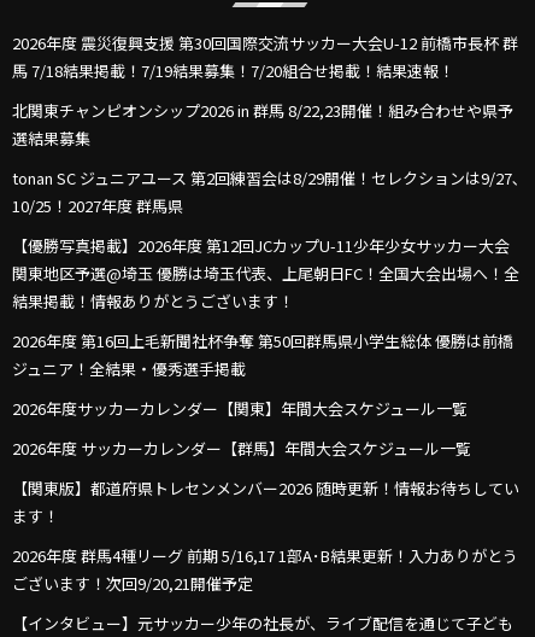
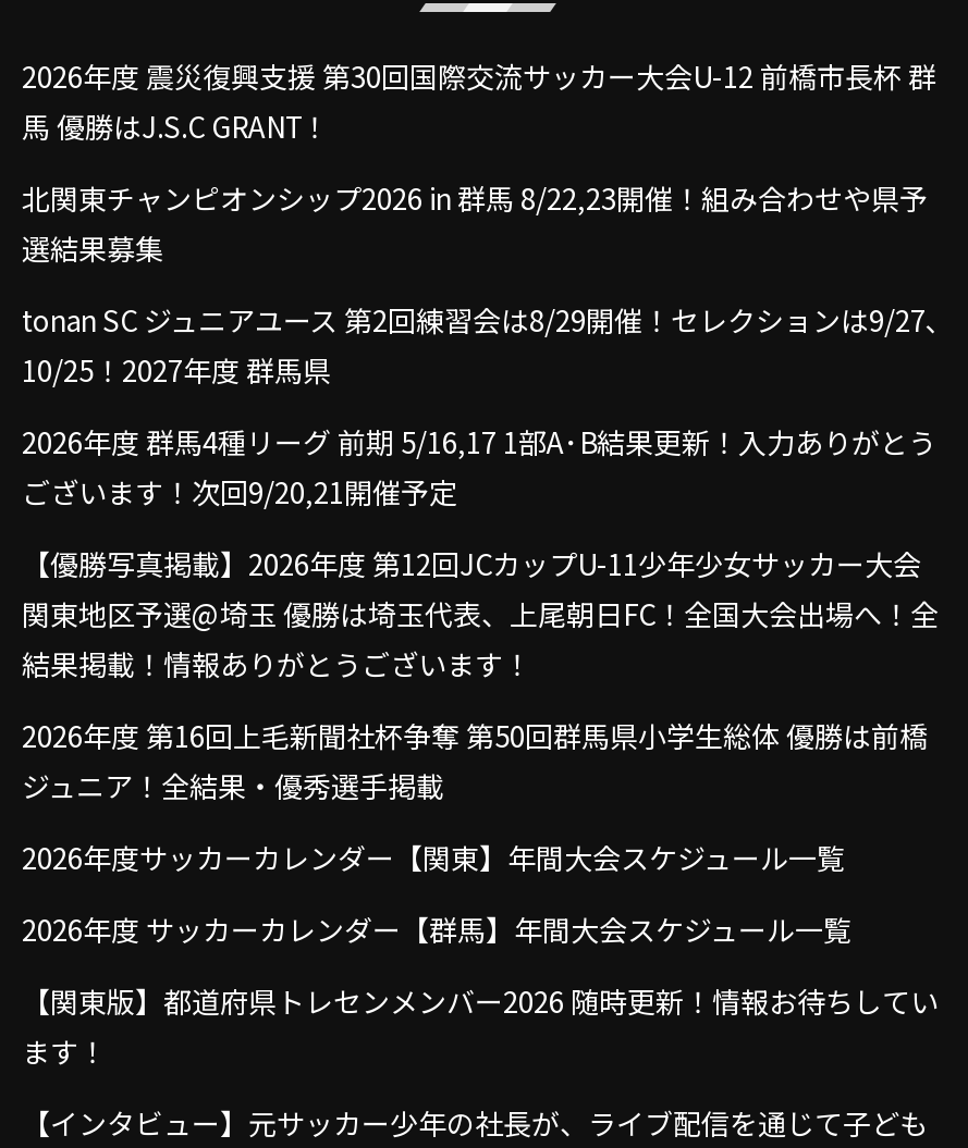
- 馬 7/18結果掲載！7/19結果募集！7/20組合せ掲載！結果速報！
+ 馬 優勝はJ.S.C GRANT！

moved down: 【優勝写真掲載】2026年度 第12回JCカップU-11少年少女サッカー大会 | 関東地区予選@埼玉 優勝は埼玉代表、上尾朝日FC！全国大会出場へ！全 | 結果掲載！情報ありがとうございます！ | ... | 【関東版】都道府県トレセンメンバー2026 随時更新！情報お待ちしてい | ます！

moved up: 2026年度 群馬4種リーグ 前期 5/16,17 1部A･B結果更新！入力ありがとう | ございます！次回9/20,21開催予定
